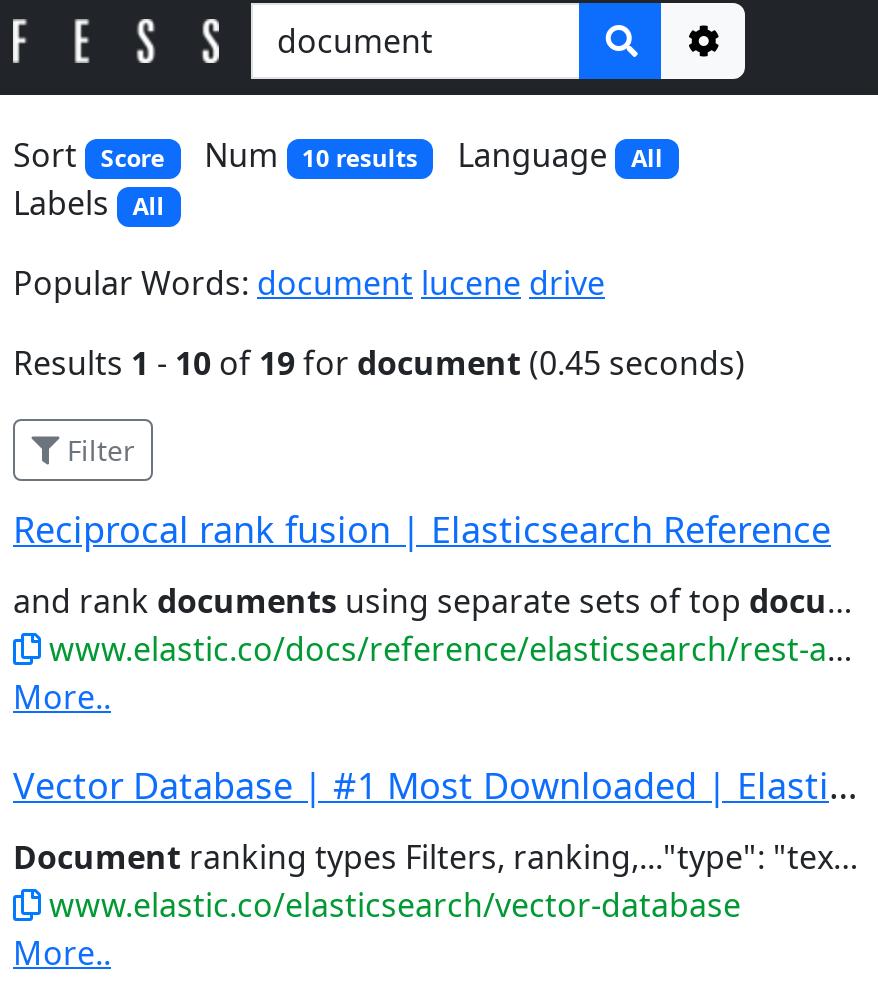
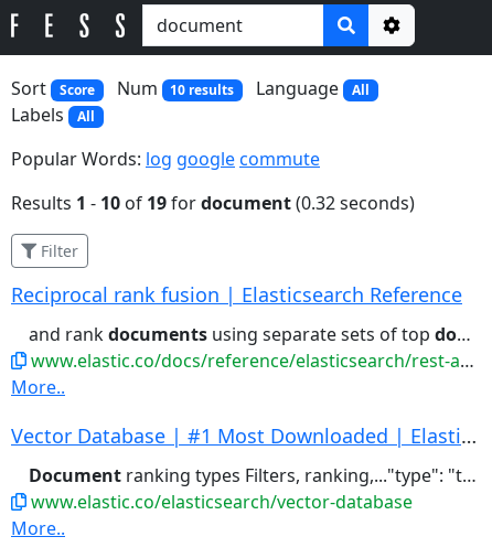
- Popular Words: document lucene drive
+ Popular Words: log google commute

- Results 1 - 10 of 19 for document (0.45 seconds)
+ Results 1 - 10 of 19 for document (0.32 seconds)
